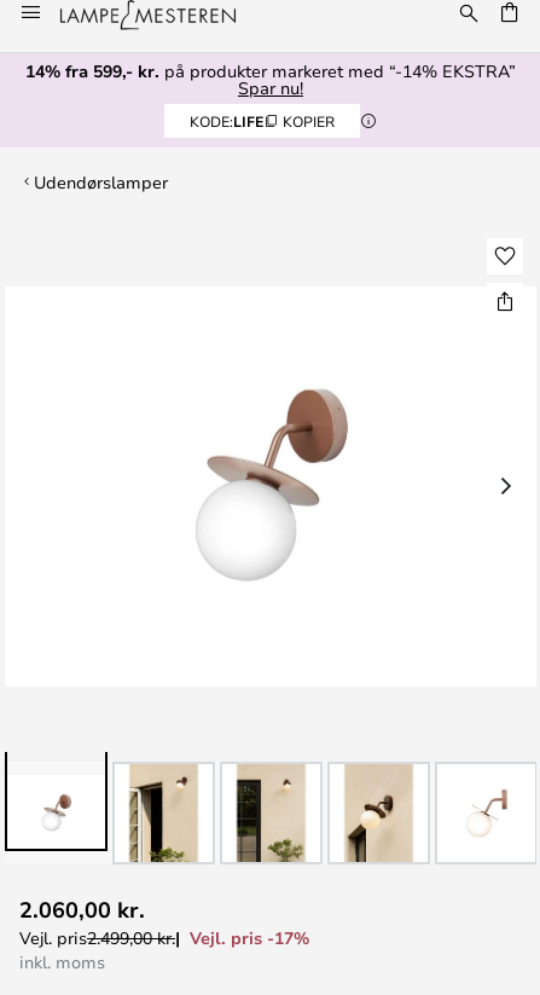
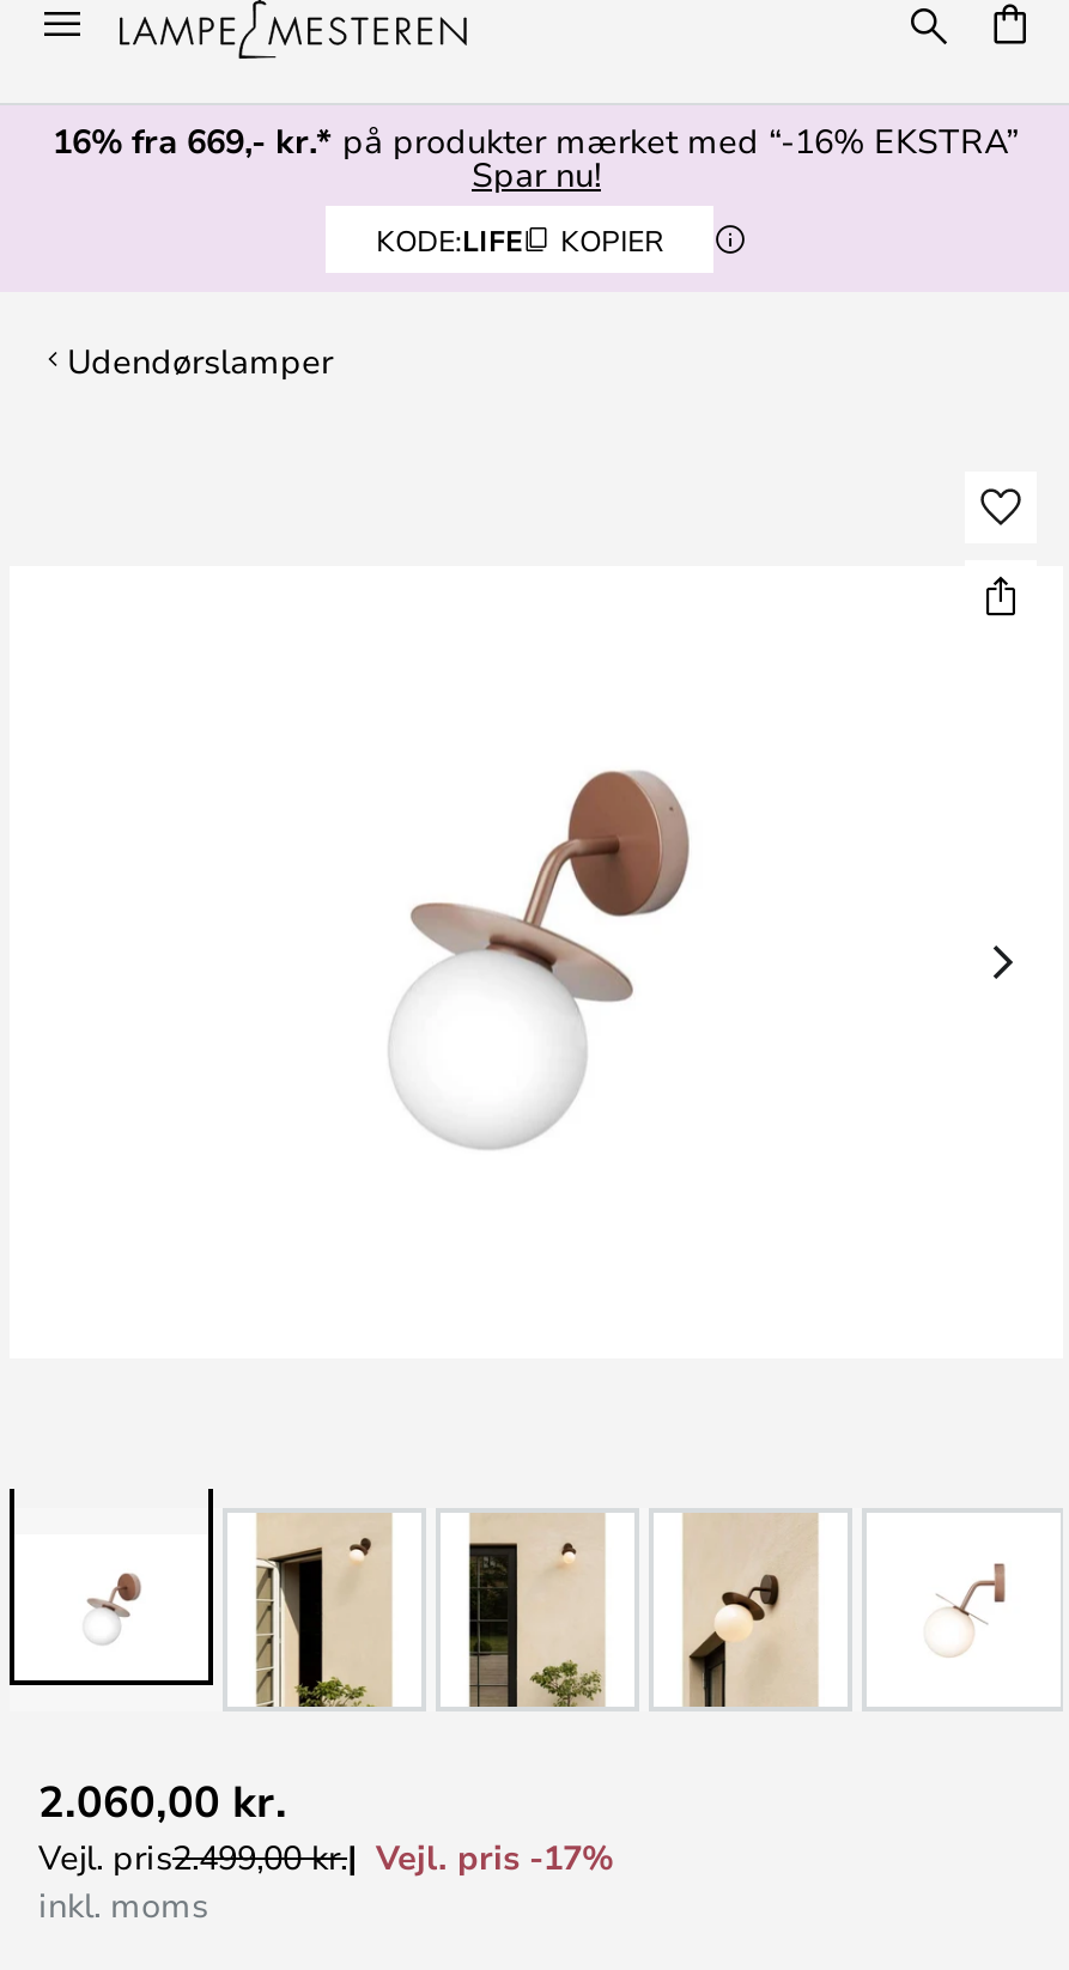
- 14% fra 599,- kr. på produkter markeret med “-14% EKSTRA”
+ 16% fra 669,- kr.* på produkter mærket med “-16% EKSTRA”
